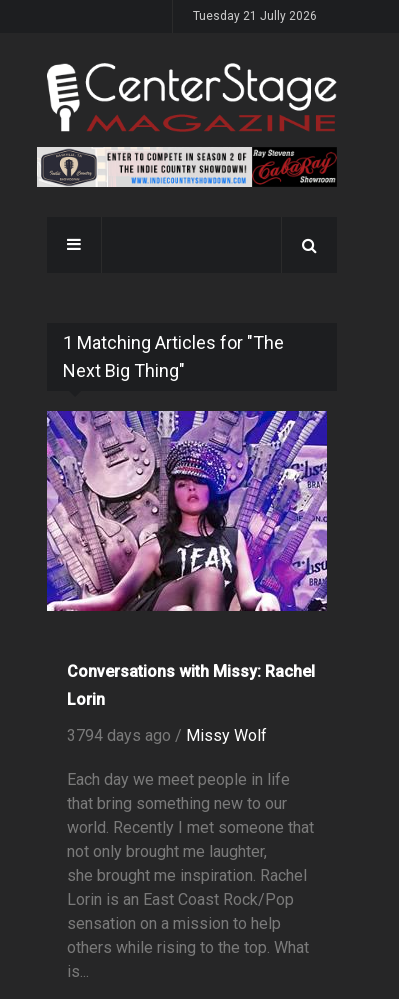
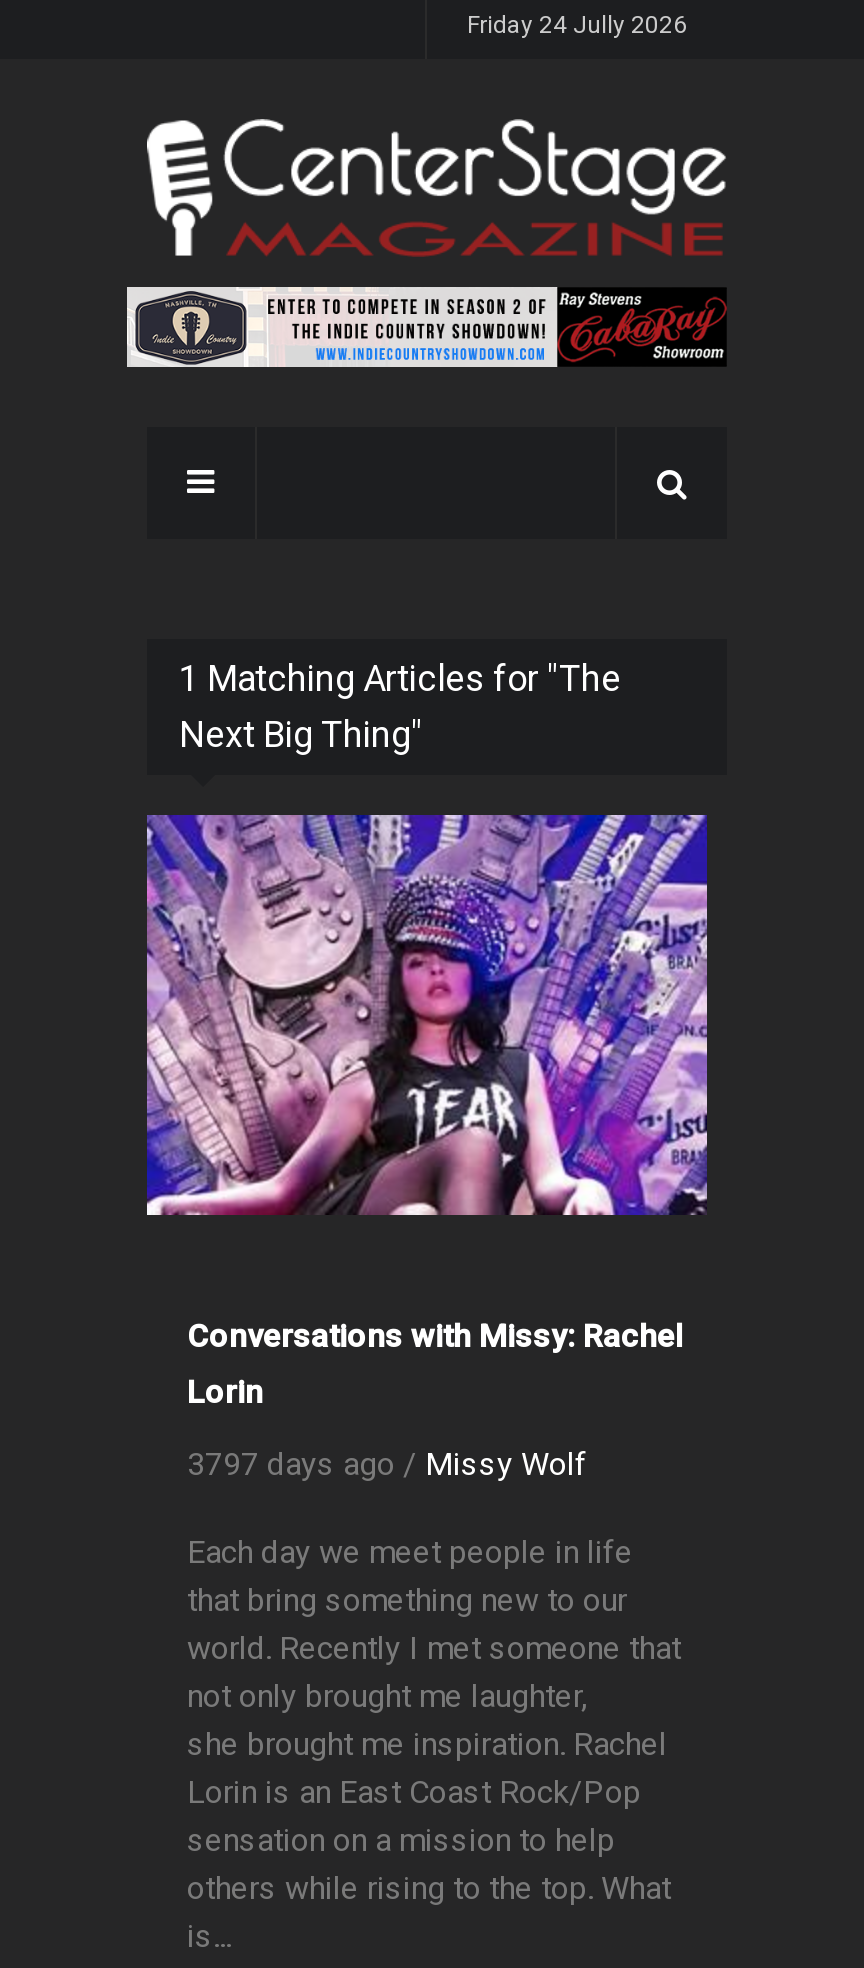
- Tuesday 21 Jully 2026
+ Friday 24 Jully 2026

- 3794 days ago / Missy Wolf
+ 3797 days ago / Missy Wolf
